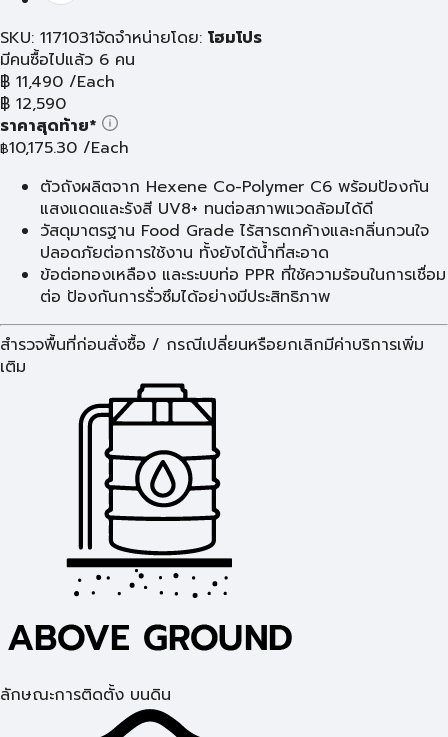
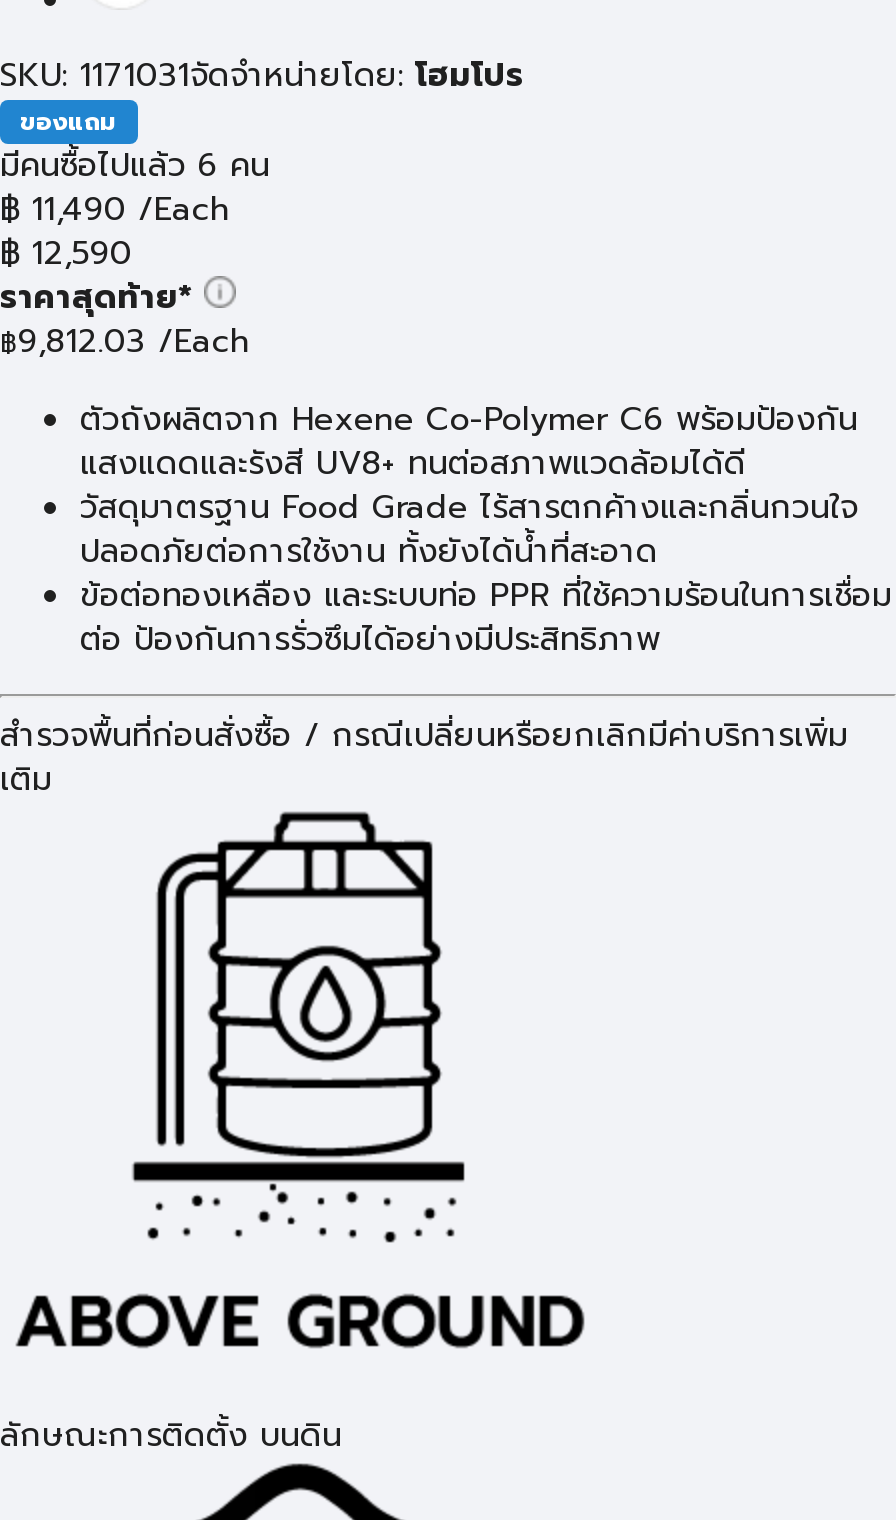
+ ของแถม

- ฿10,175.30 /Each
+ ฿9,812.03 /Each
